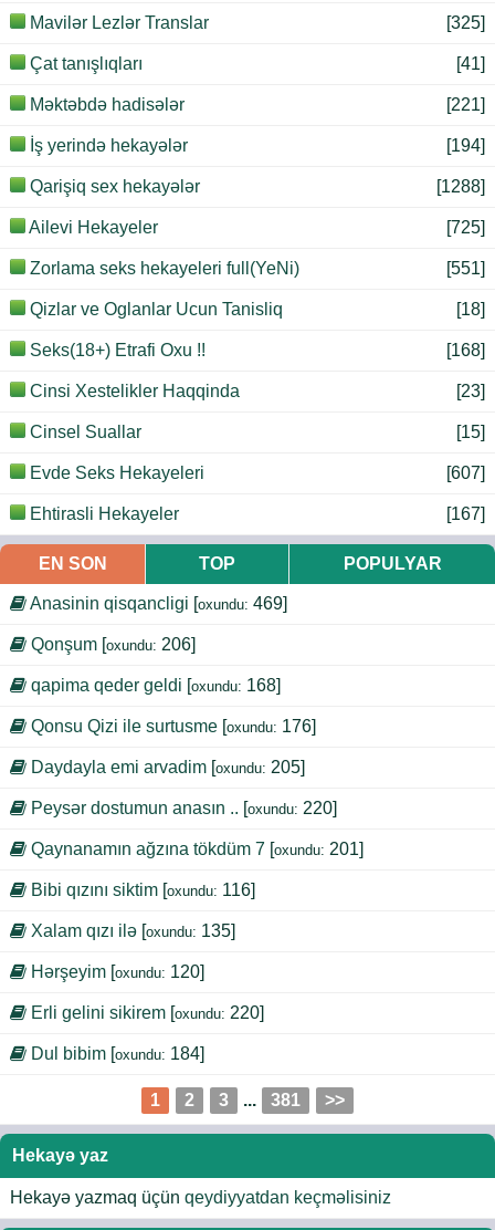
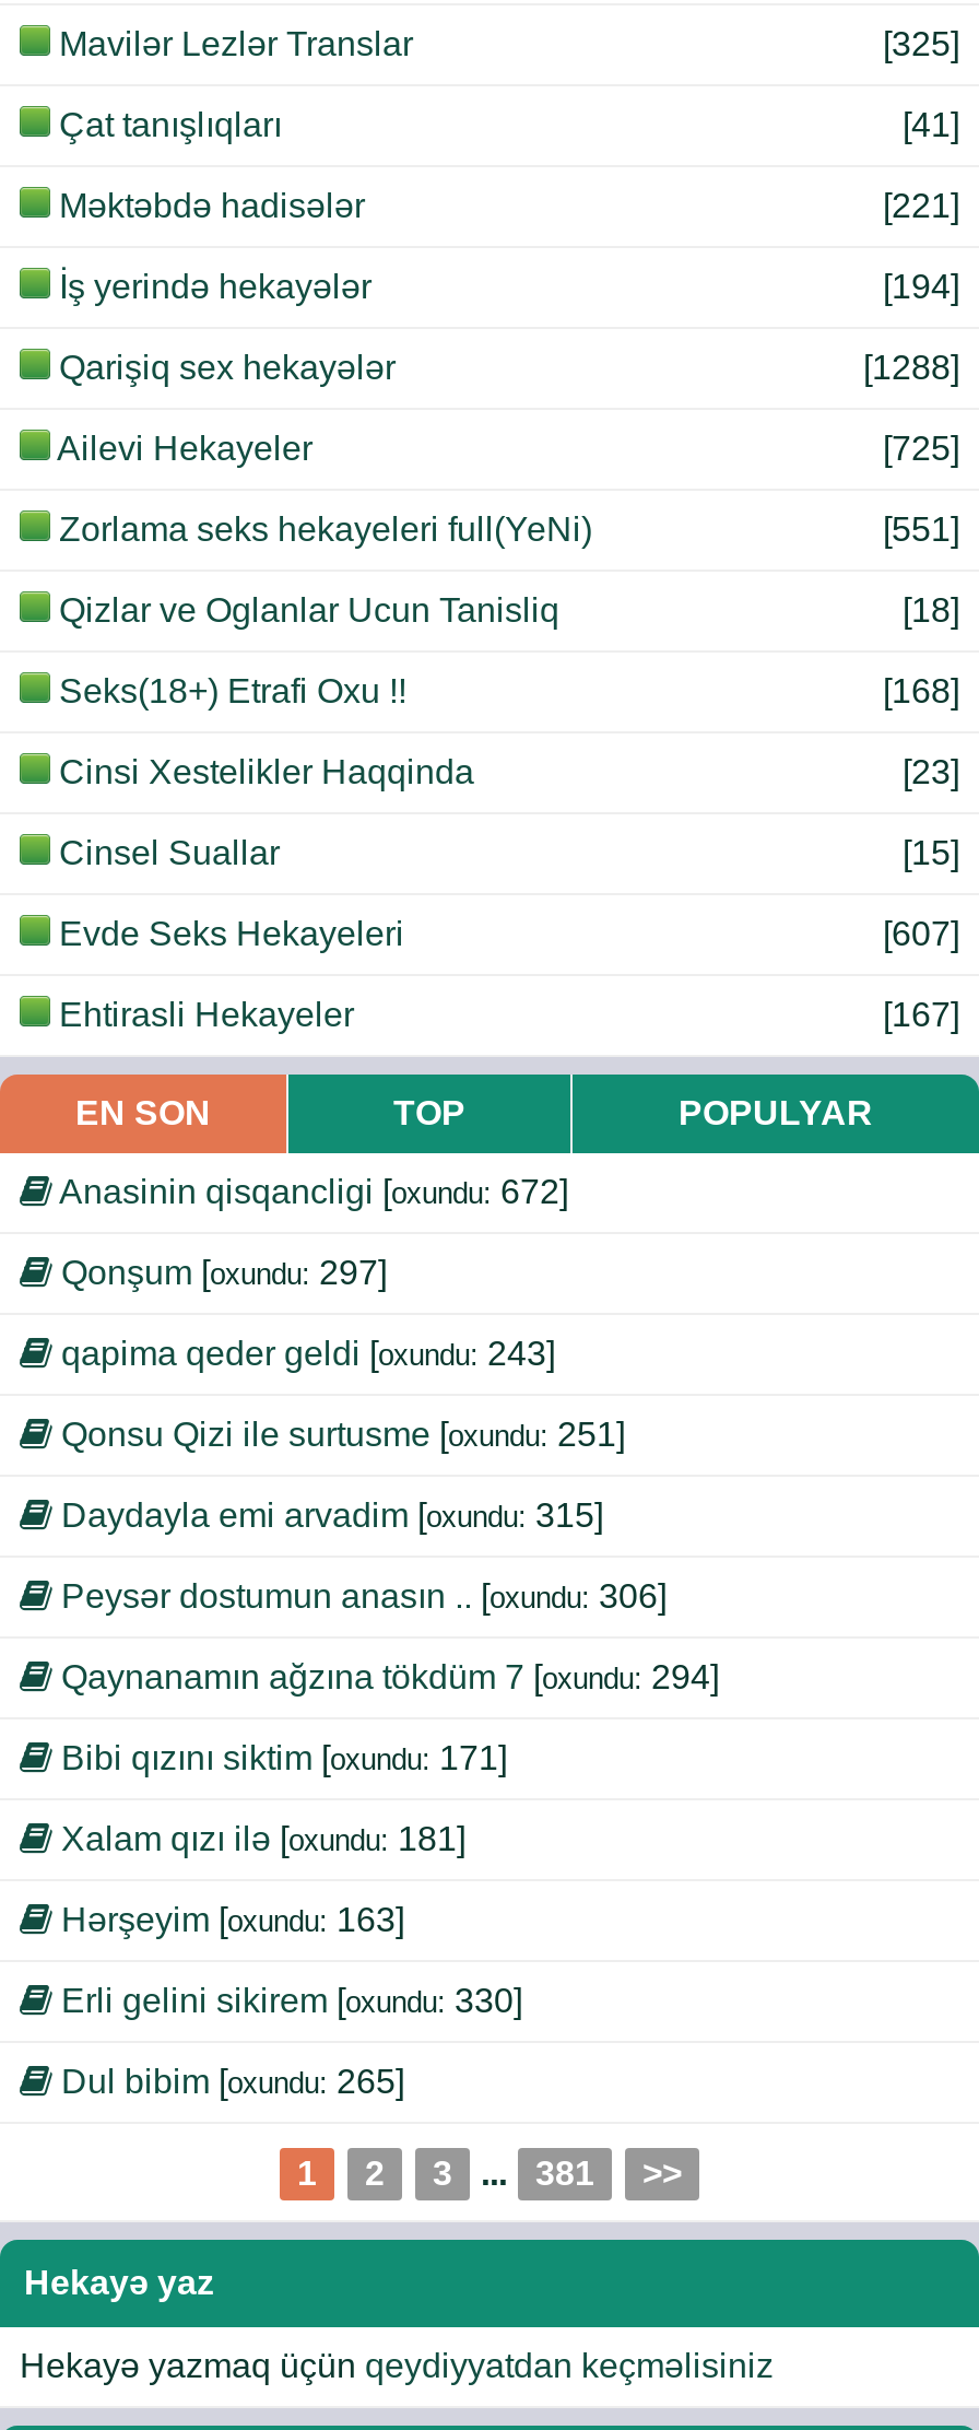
- Anasinin qisqancligi [oxundu: 469]
+ Anasinin qisqancligi [oxundu: 672]

- Qonşum [oxundu: 206]
+ Qonşum [oxundu: 297]

- qapima qeder geldi [oxundu: 168]
+ qapima qeder geldi [oxundu: 243]

- Qonsu Qizi ile surtusme [oxundu: 176]
+ Qonsu Qizi ile surtusme [oxundu: 251]

- Daydayla emi arvadim [oxundu: 205]
+ Daydayla emi arvadim [oxundu: 315]

- Peysər dostumun anasın .. [oxundu: 220]
+ Peysər dostumun anasın .. [oxundu: 306]

- Qaynanamın ağzına tökdüm 7 [oxundu: 201]
+ Qaynanamın ağzına tökdüm 7 [oxundu: 294]

- Bibi qızını siktim [oxundu: 116]
+ Bibi qızını siktim [oxundu: 171]

- Xalam qızı ilə [oxundu: 135]
+ Xalam qızı ilə [oxundu: 181]

- Hərşeyim [oxundu: 120]
+ Hərşeyim [oxundu: 163]

- Erli gelini sikirem [oxundu: 220]
+ Erli gelini sikirem [oxundu: 330]

- Dul bibim [oxundu: 184]
+ Dul bibim [oxundu: 265]
